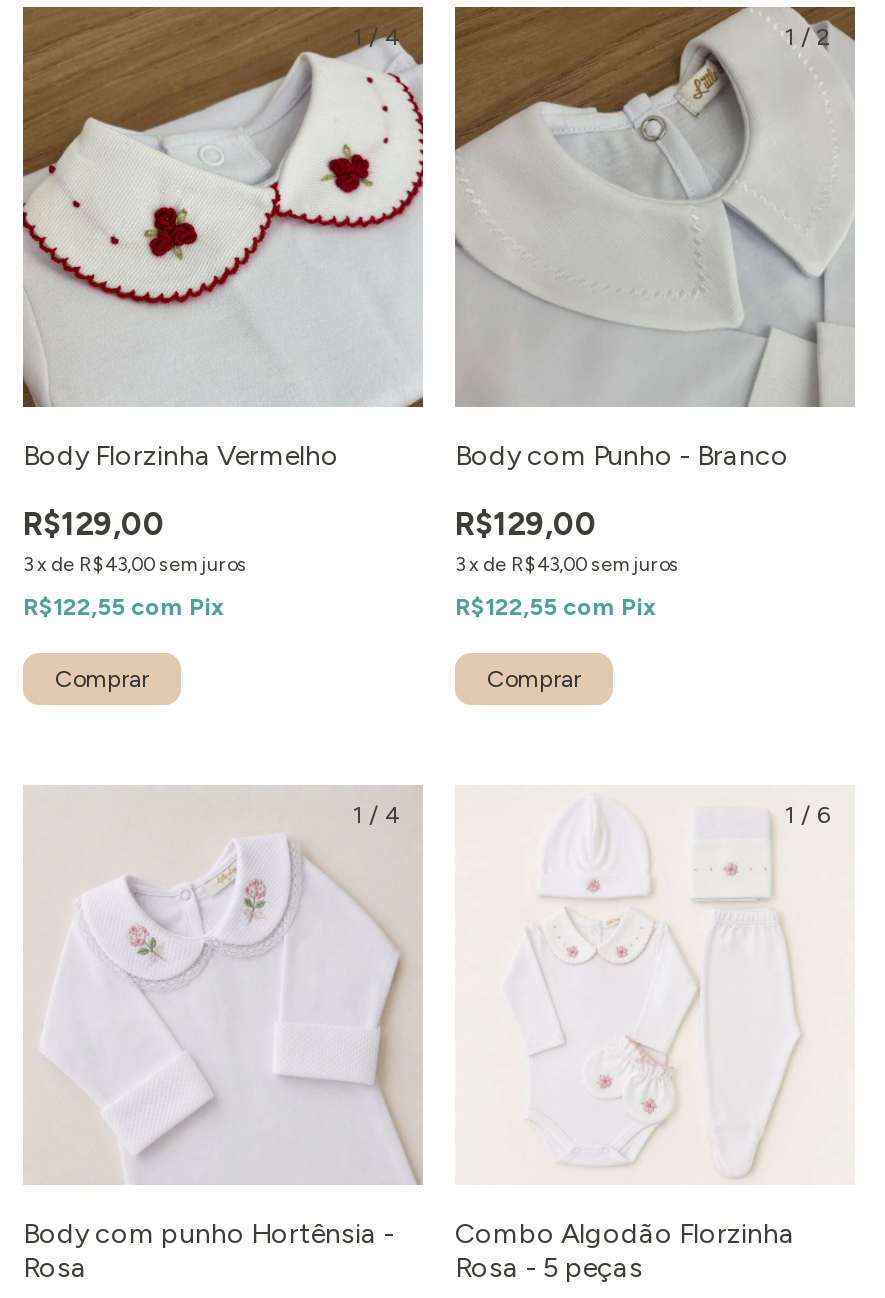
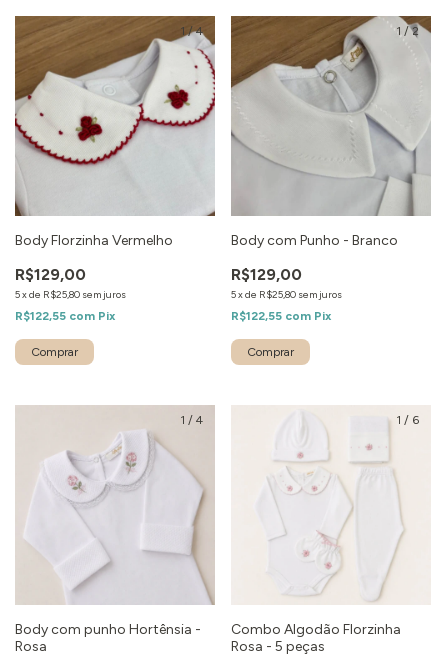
- 3 x de R$43,00 sem juros
+ 5 x de R$25,80 sem juros

- 3 x de R$43,00 sem juros
+ 5 x de R$25,80 sem juros
